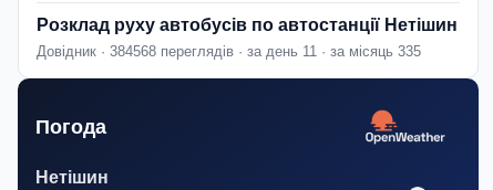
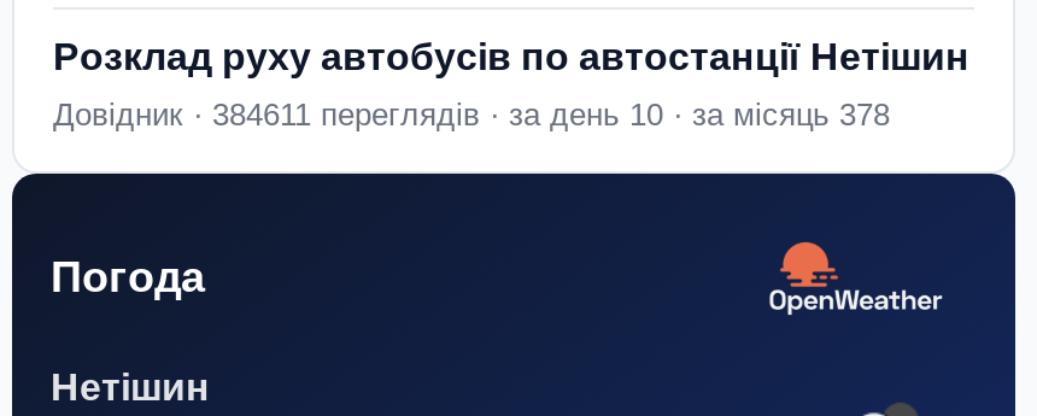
- Довідник · 384568 переглядів · за день 11 · за місяць 335
+ Довідник · 384611 переглядів · за день 10 · за місяць 378
